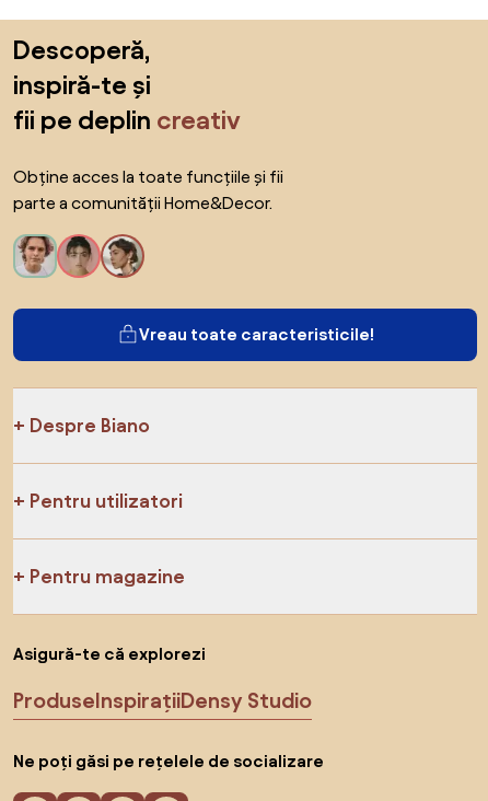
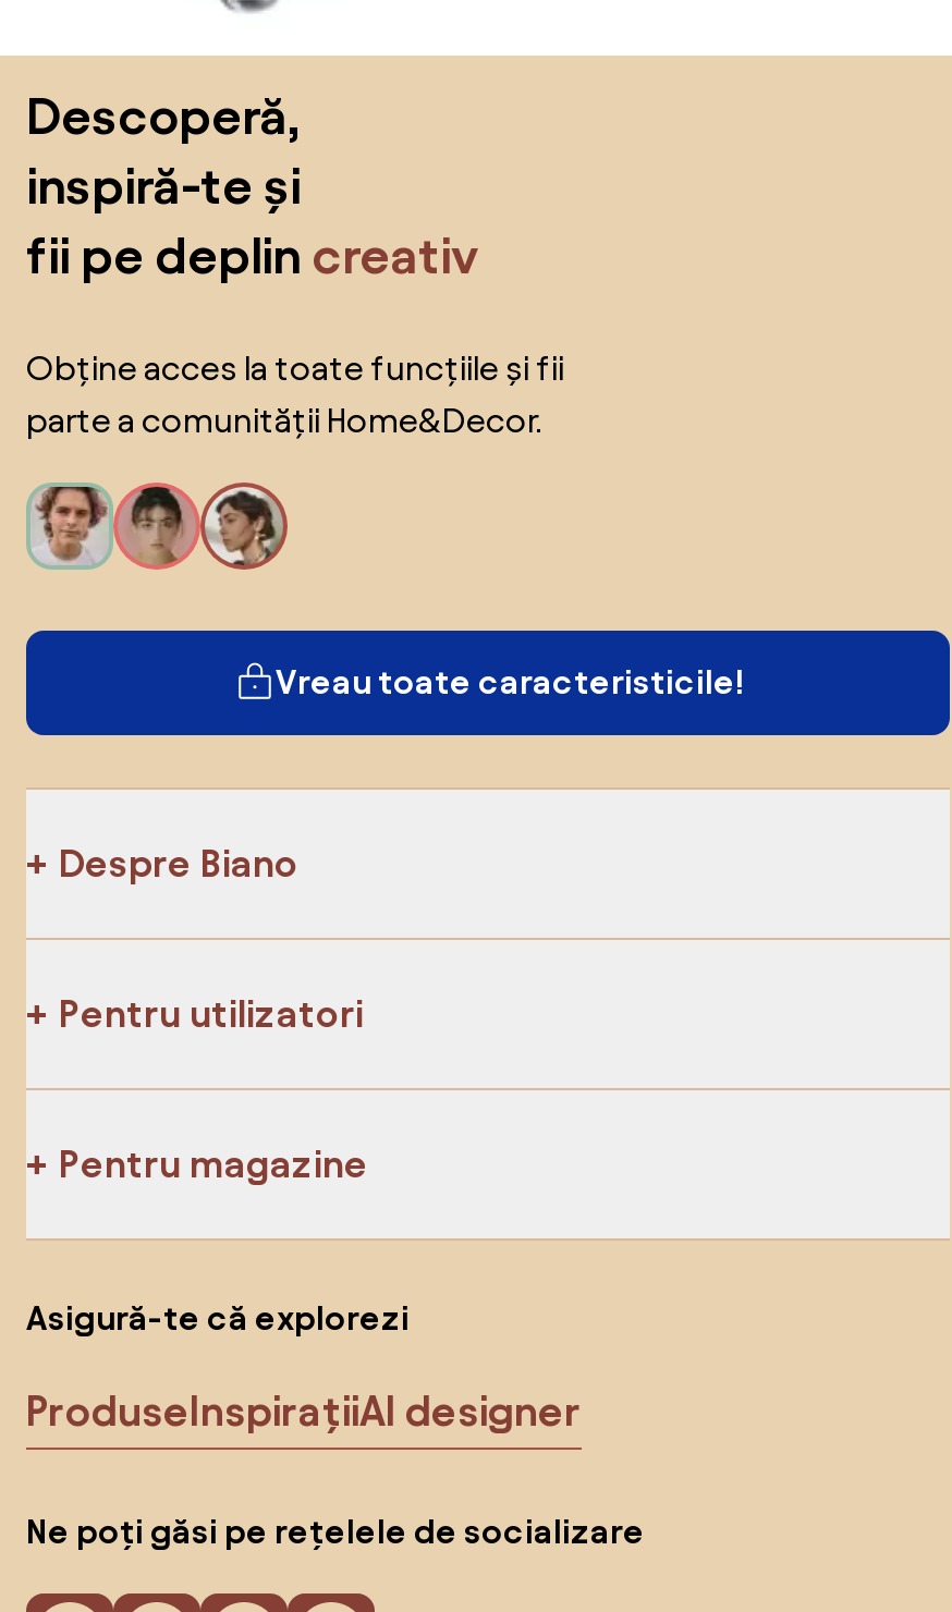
- ProduseInspirațiiDensy Studio
+ ProduseInspirațiiAI designer
